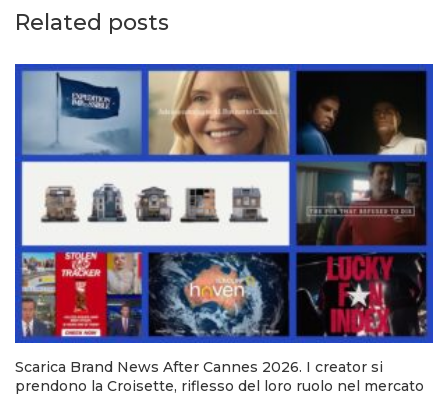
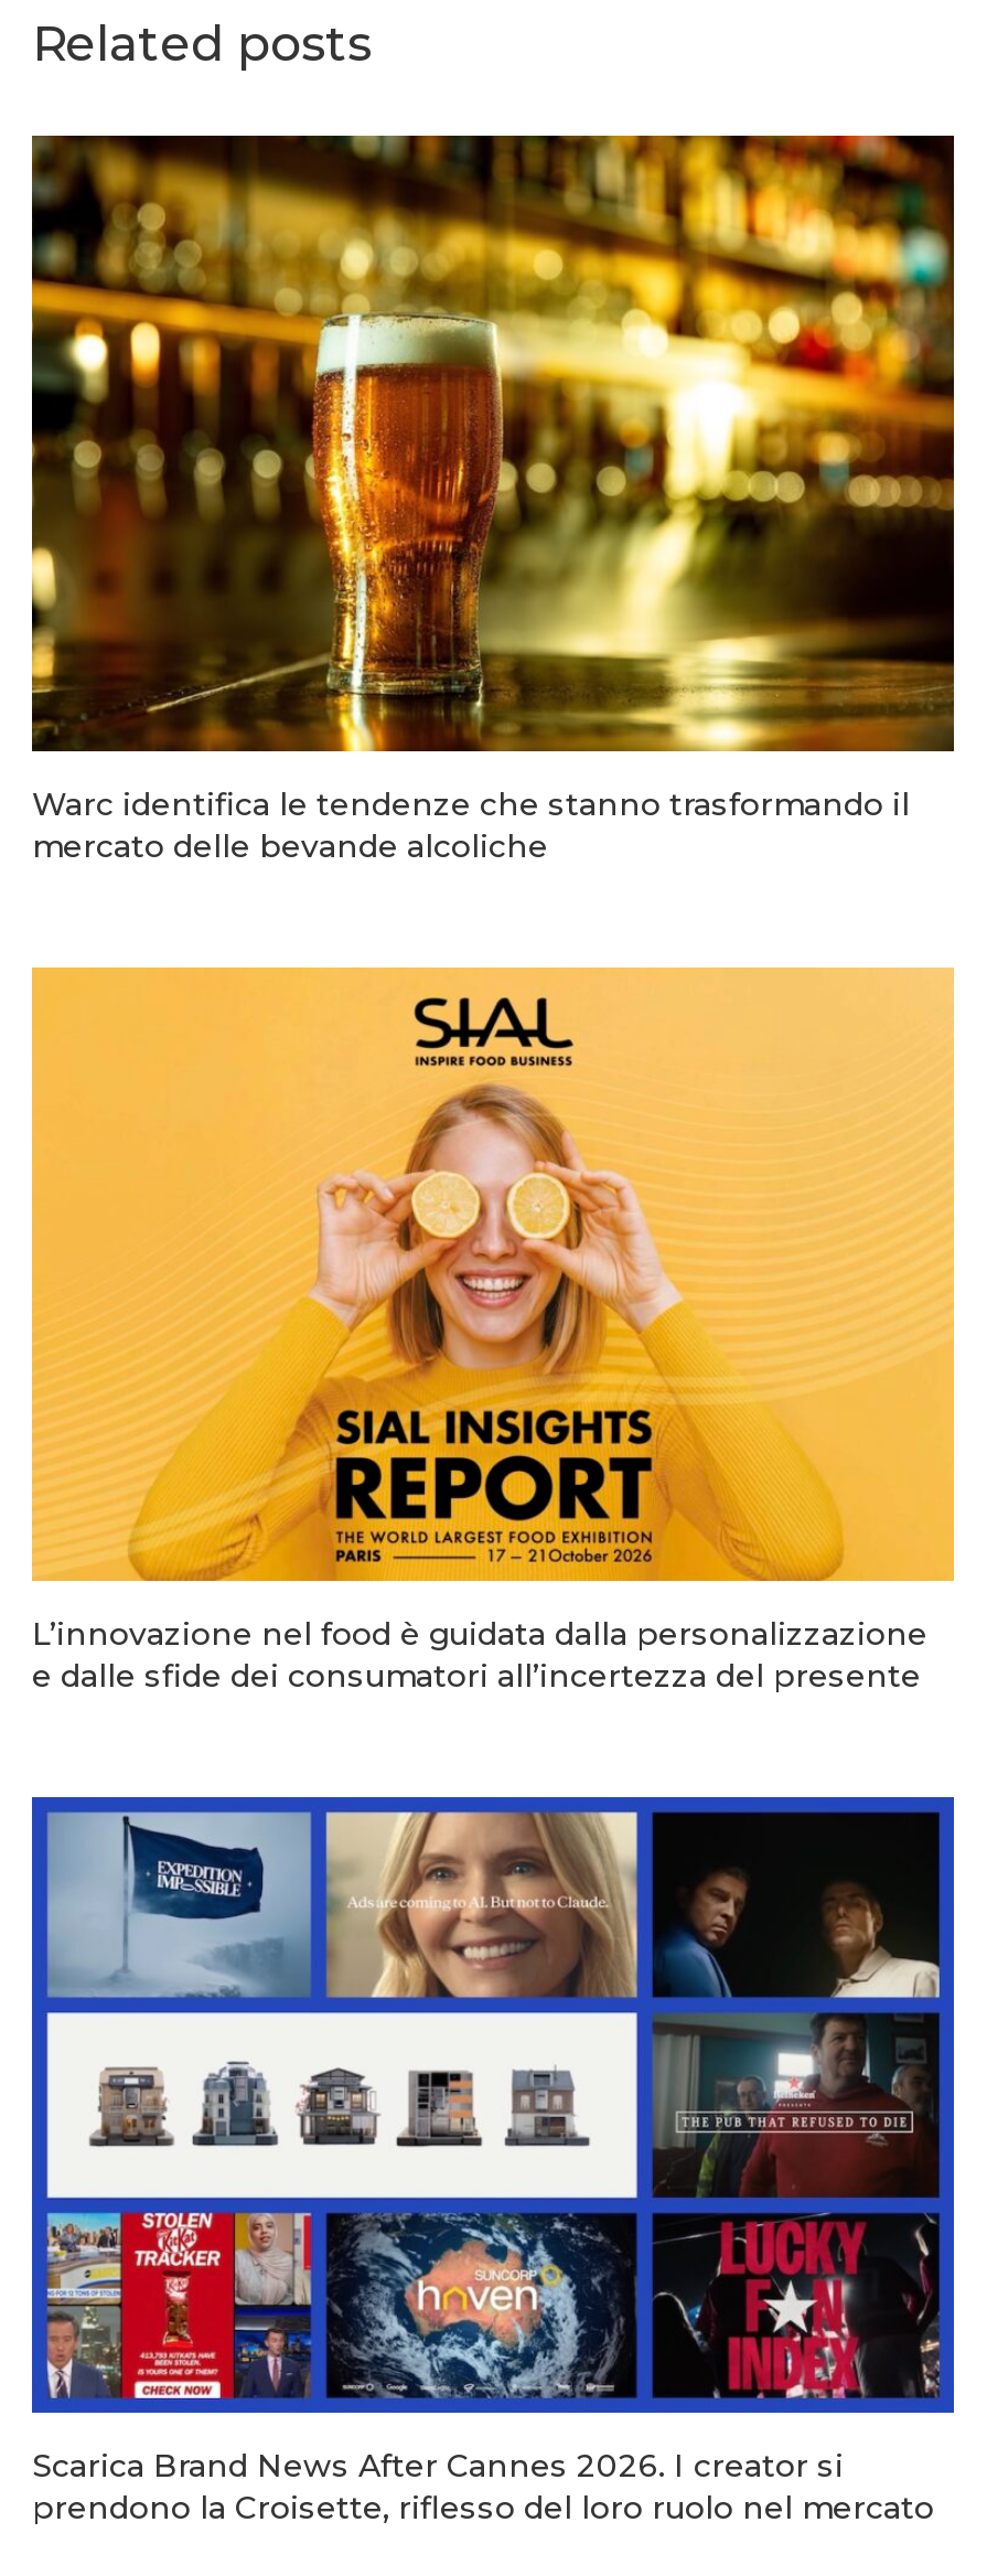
+ [image]
+ Warc identifica le tendenze che stanno trasformando il
+ mercato delle bevande alcoliche

+ [image]
+ L’innovazione nel food è guidata dalla personalizzazione
+ e dalle sfide dei consumatori all’incertezza del presente
